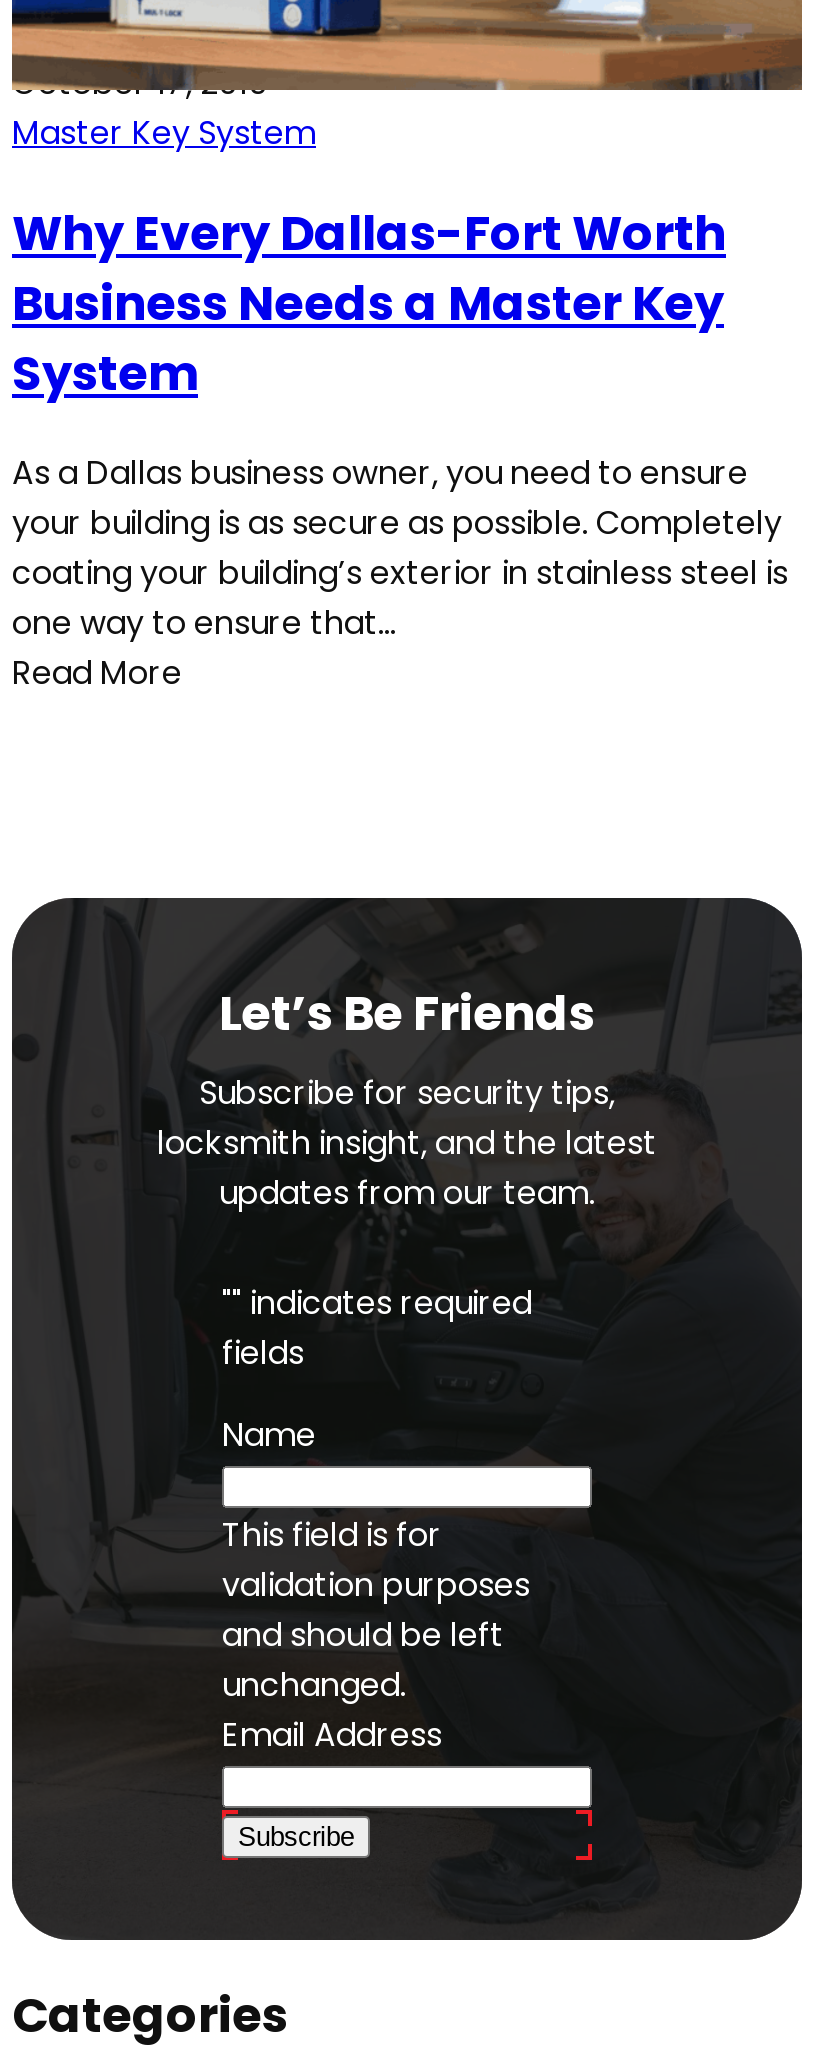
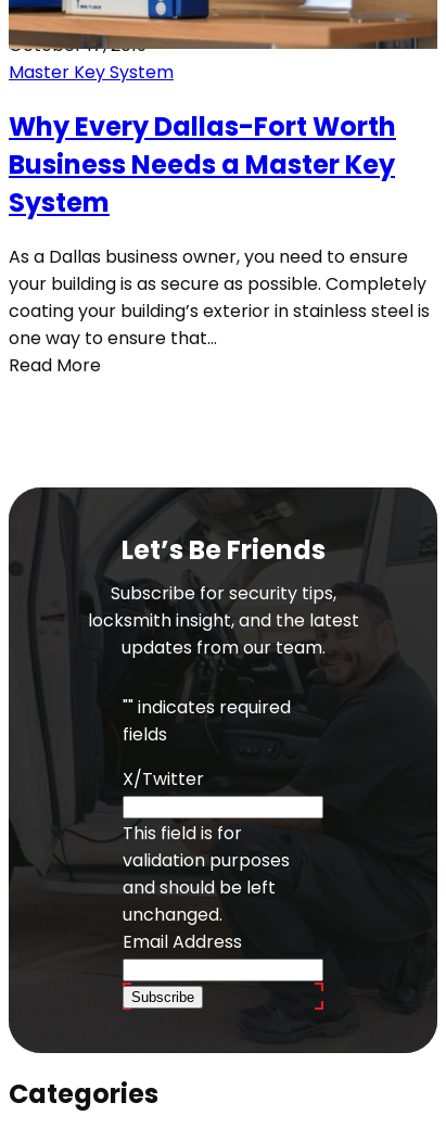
- Name
+ X/Twitter
